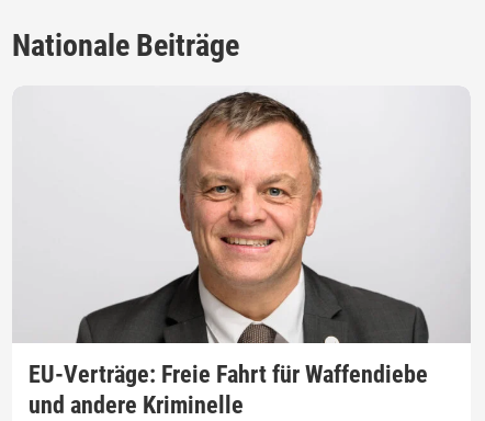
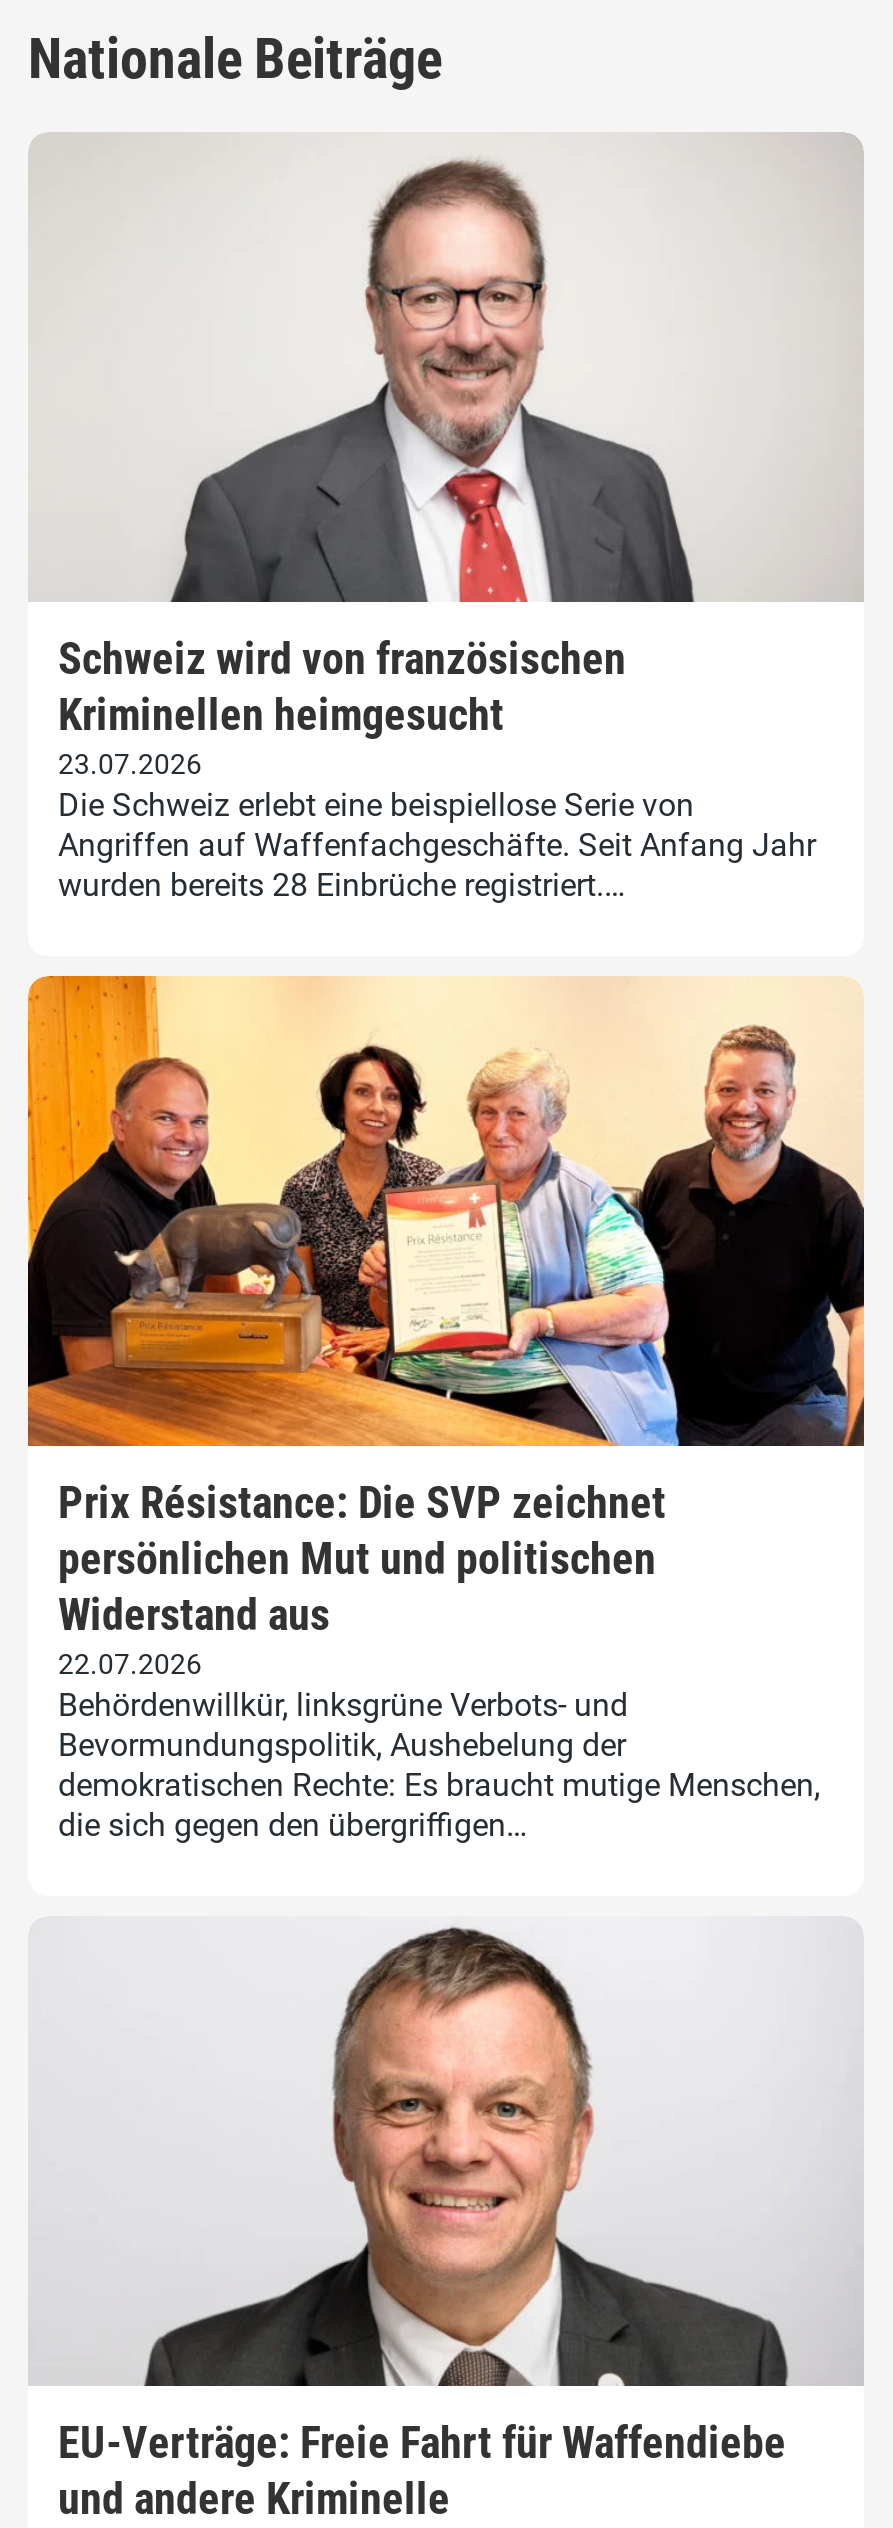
+ [image]
+ Prix Résistance: Die SVP zeichnet
+ persönlichen Mut und politischen
+ Widerstand aus
+ 22.07.2026
+ Behördenwillkür, linksgrüne Verbots- und
+ Bevormundungspolitik, Aushebelung der
+ demokratischen Rechte: Es braucht mutige Menschen,
+ die sich gegen den übergriffigen…

+ [image]
+ Schweiz wird von französischen
+ Kriminellen heimgesucht
+ 23.07.2026
+ Die Schweiz erlebt eine beispiellose Serie von
+ Angriffen auf Waffenfachgeschäfte. Seit Anfang Jahr
+ wurden bereits 28 Einbrüche registriert.…
